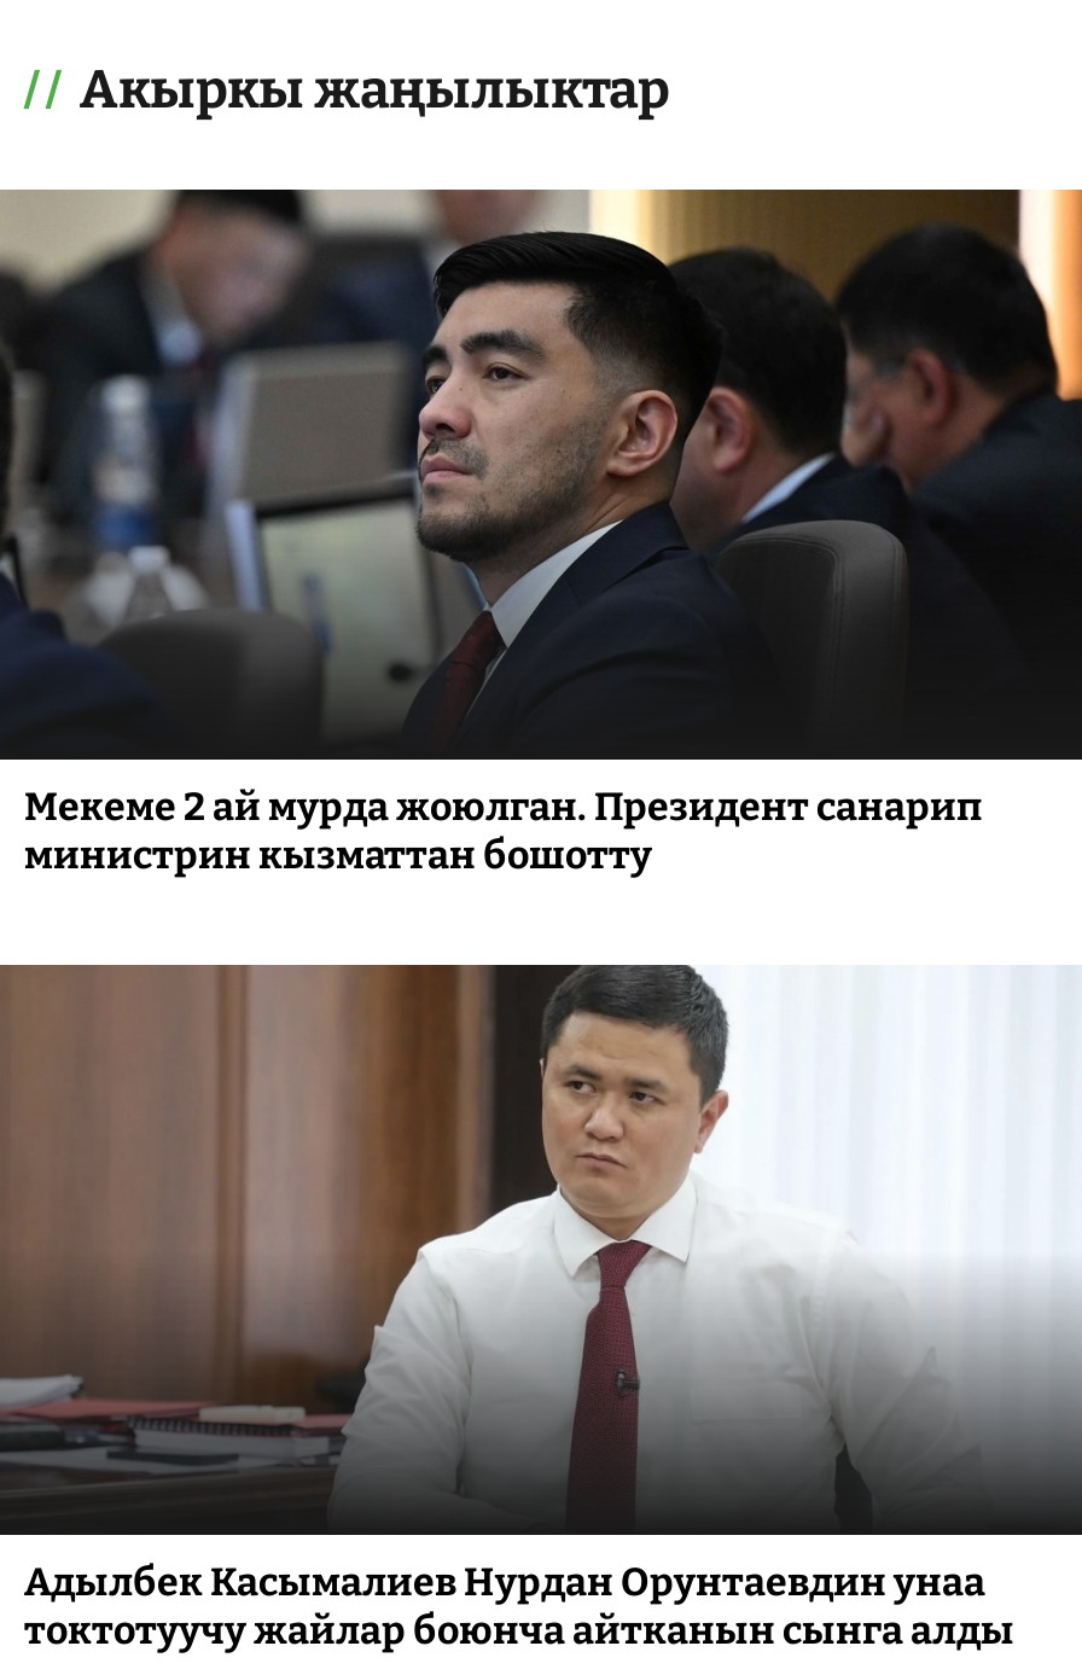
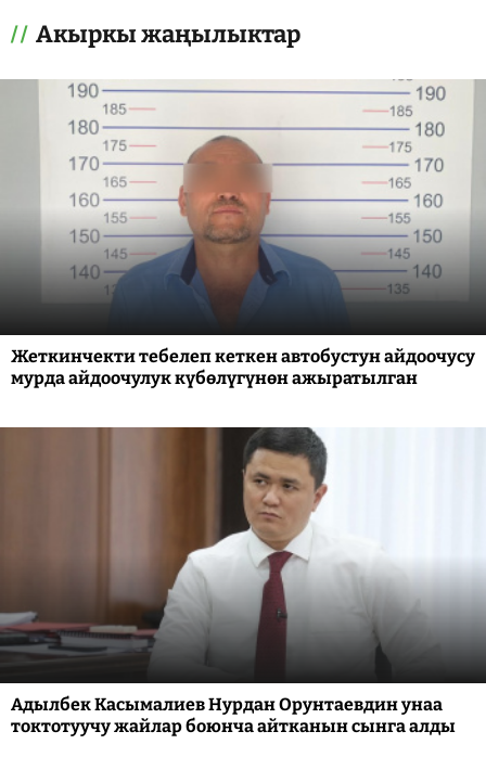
- [image]
- Мекеме 2 ай мурда жоюлган. Президент санарип
- министрин кызматтан бошотту
+ [image]
+ Жеткинчекти тебелеп кеткен автобустун айдоочусу
+ мурда айдоочулук күбөлүгүнөн ажыратылган
